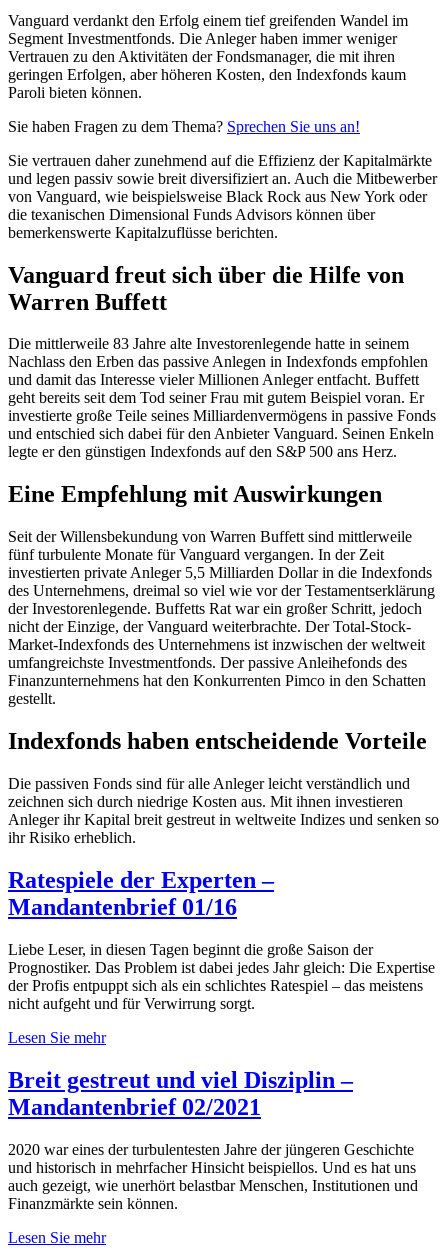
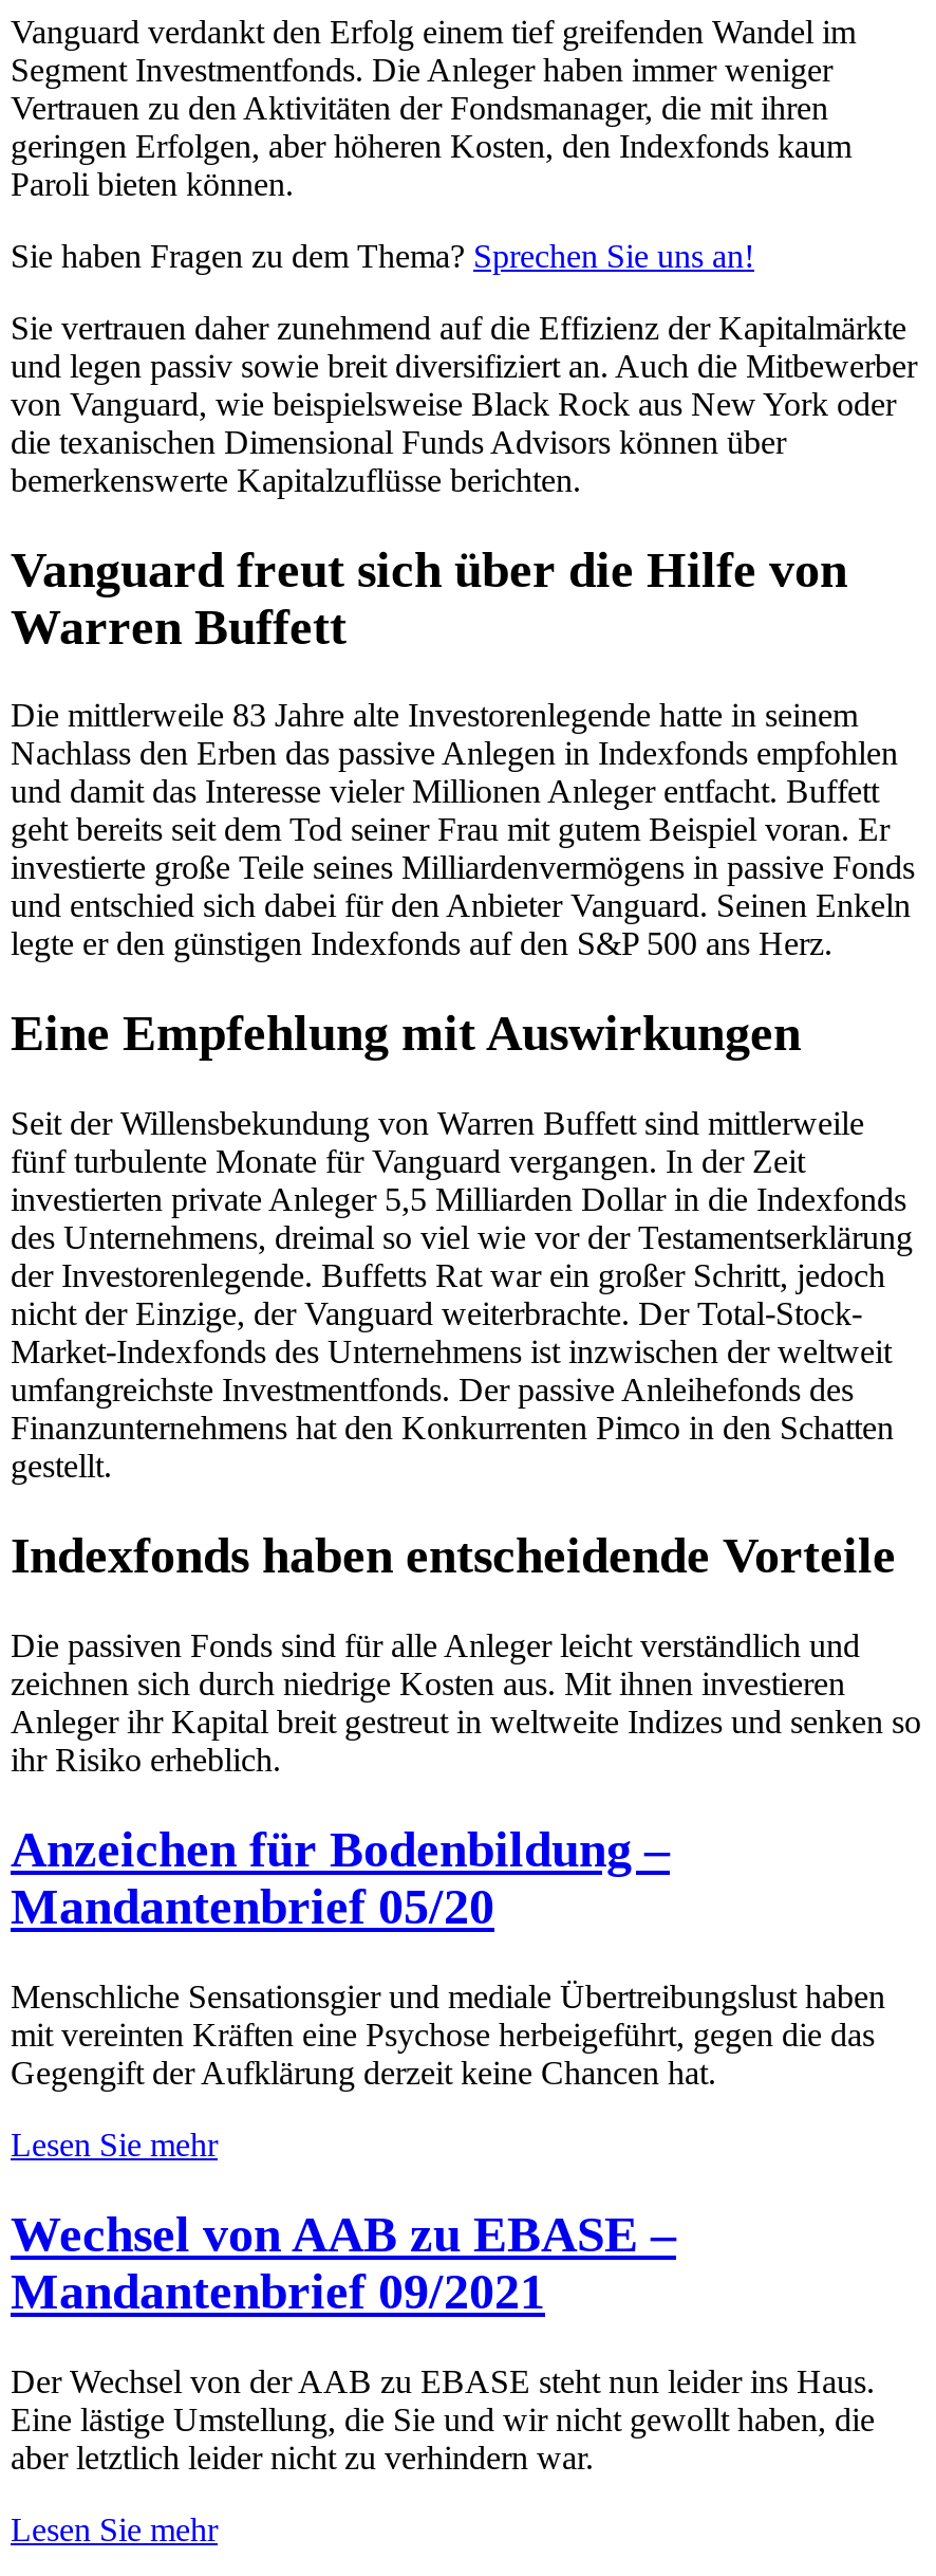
- Ratespiele der Experten –
- Mandantenbrief 01/16
+ Anzeichen für Bodenbildung –
+ Mandantenbrief 05/20

- Liebe Leser, in diesen Tagen beginnt die große Saison der
- Prognostiker. Das Problem ist dabei jedes Jahr gleich: Die Expertise
- der Profis entpuppt sich als ein schlichtes Ratespiel – das meistens
- nicht aufgeht und für Verwirrung sorgt.
+ Menschliche Sensationsgier und mediale Übertreibungslust haben
+ mit vereinten Kräften eine Psychose herbeigeführt, gegen die das
+ Gegengift der Aufklärung derzeit keine Chancen hat.

- Breit gestreut und viel Disziplin –
- Mandantenbrief 02/2021
+ Wechsel von AAB zu EBASE –
+ Mandantenbrief 09/2021

- 2020 war eines der turbulentesten Jahre der jüngeren Geschichte
- und historisch in mehrfacher Hinsicht beispiellos. Und es hat uns
- auch gezeigt, wie unerhört belastbar Menschen, Institutionen und
- Finanzmärkte sein können.
+ Der Wechsel von der AAB zu EBASE steht nun leider ins Haus.
+ Eine lästige Umstellung, die Sie und wir nicht gewollt haben, die
+ aber letztlich leider nicht zu verhindern war.
